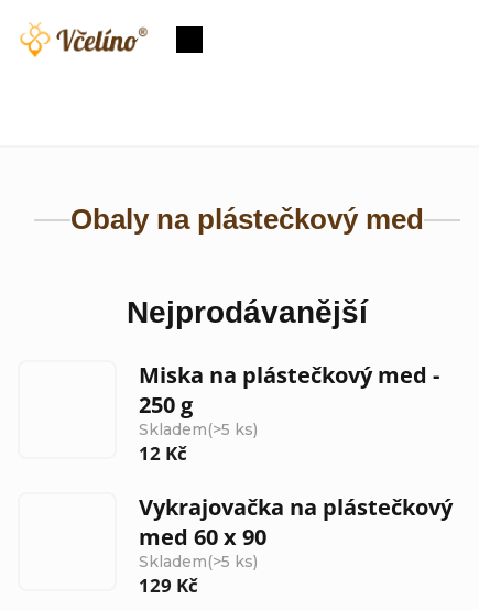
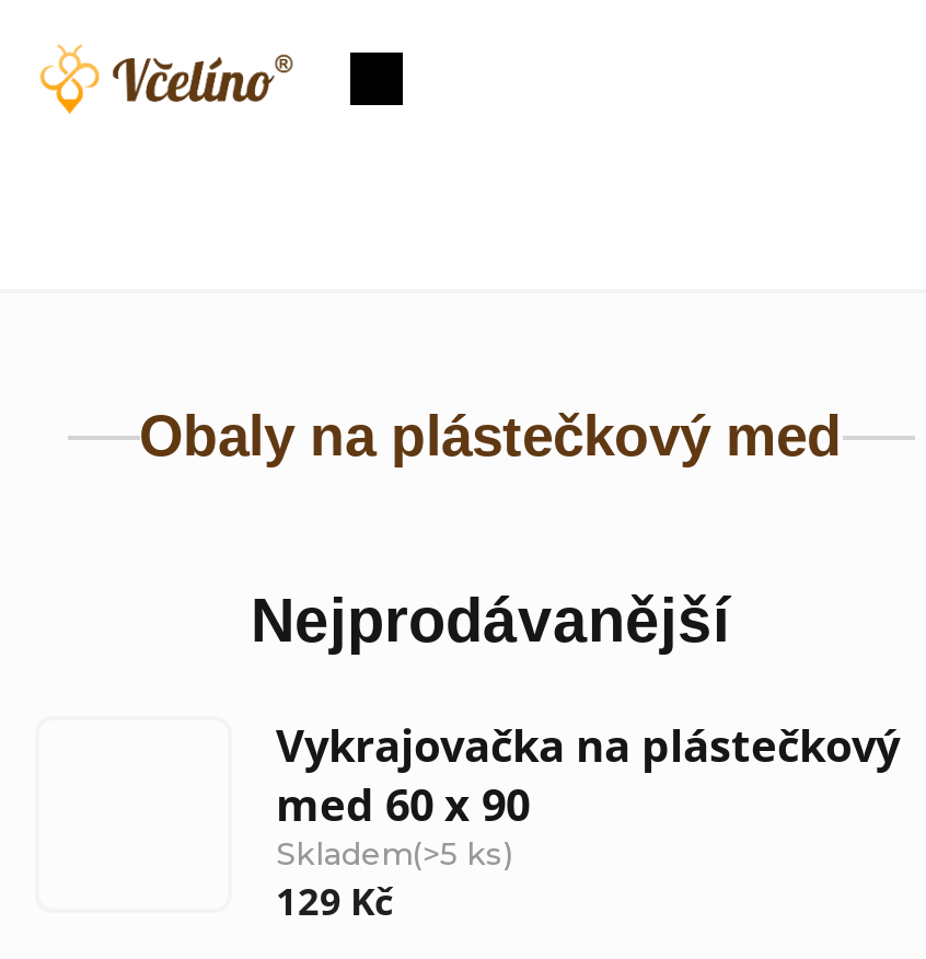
- Miska na plástečkový med -
- 250 g
- Skladem(>5 ks)
- 12 Kč
